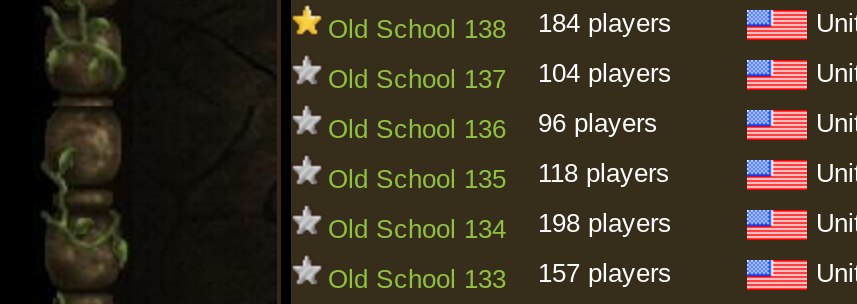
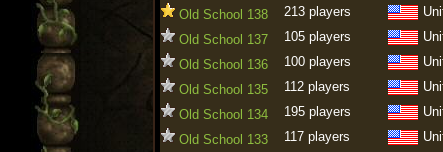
- Old School 138 184 players
+ Old School 138 213 players

- Old School 137 104 players
+ Old School 137 105 players

- Old School 136 96 players
+ Old School 136 100 players

- Old School 135 118 players
+ Old School 135 112 players

- Old School 134 198 players
+ Old School 134 195 players

- Old School 133 157 players
+ Old School 133 117 players
